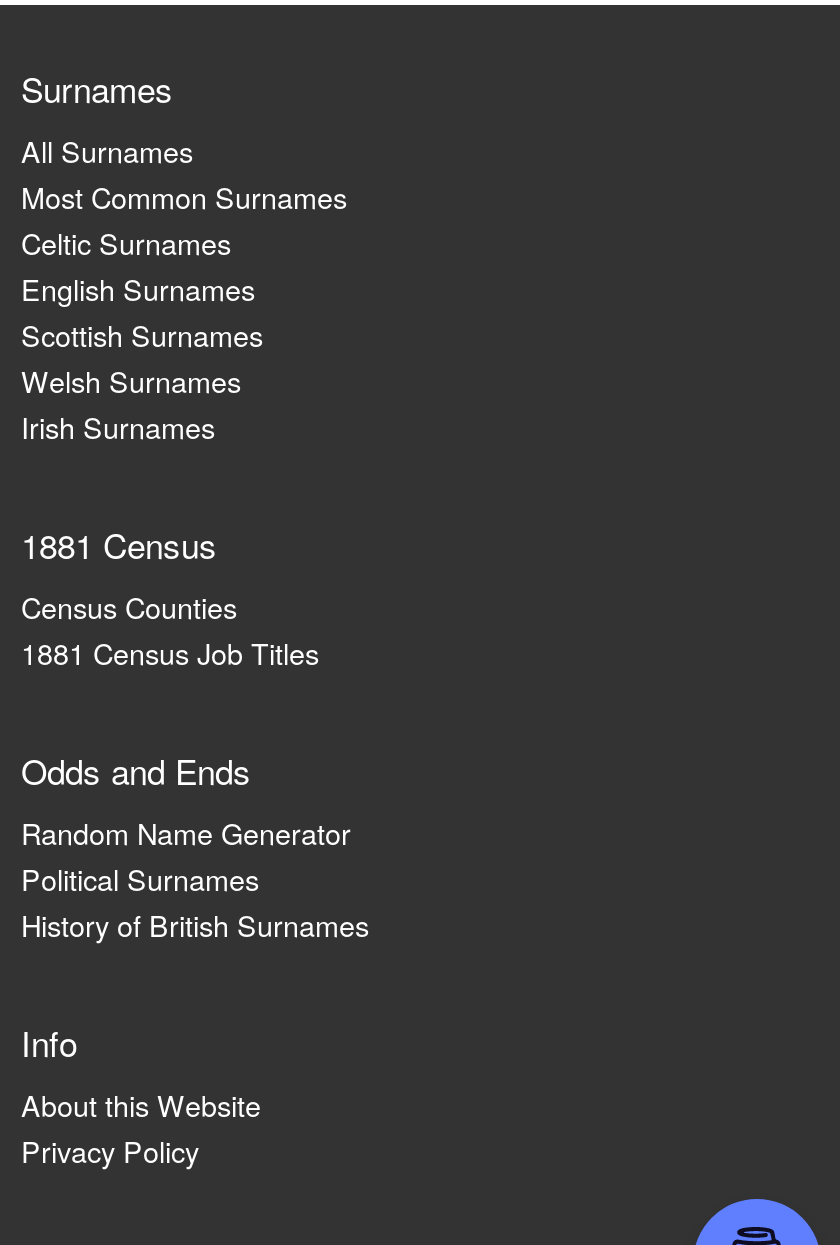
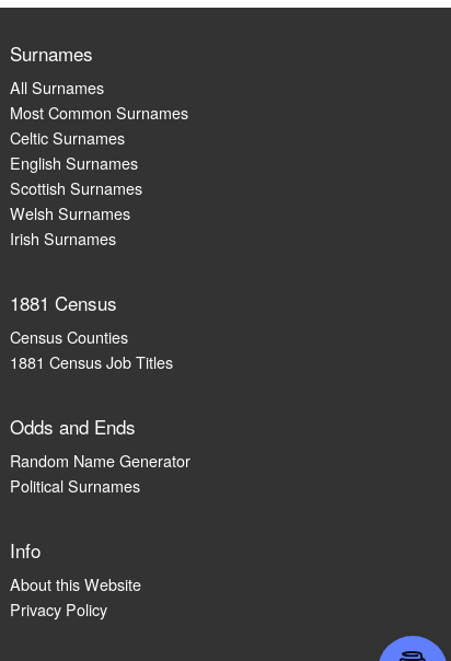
- History of British Surnames
